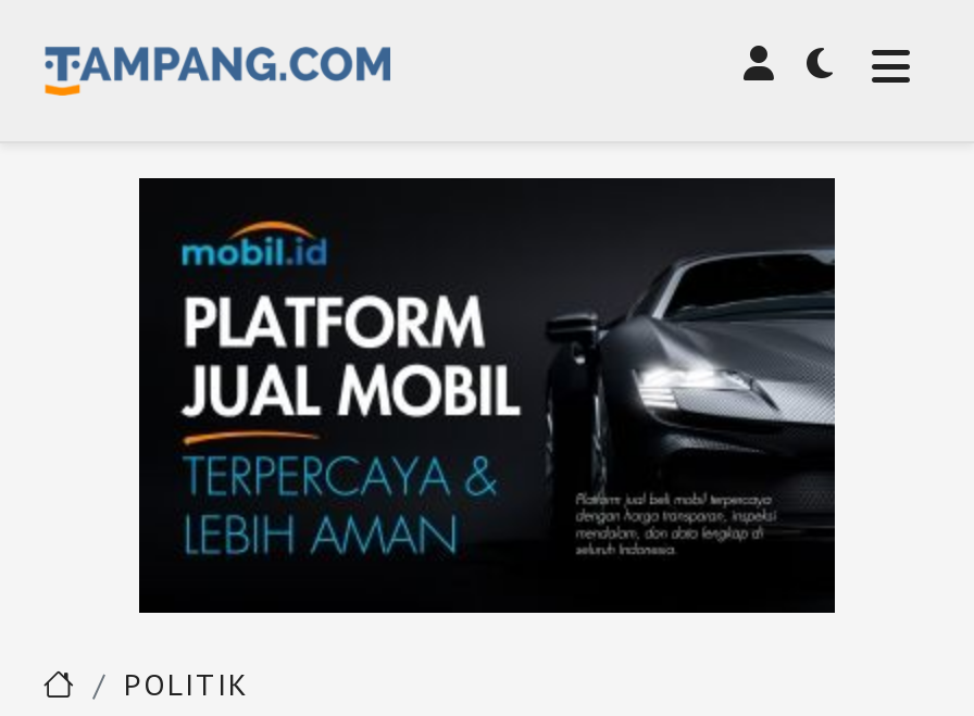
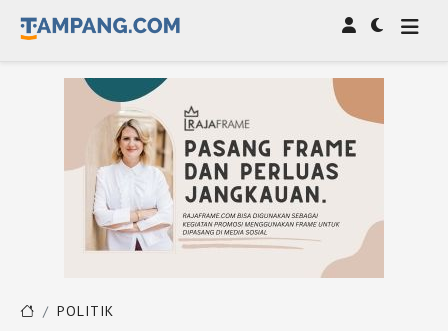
- [image]
+ [image]
